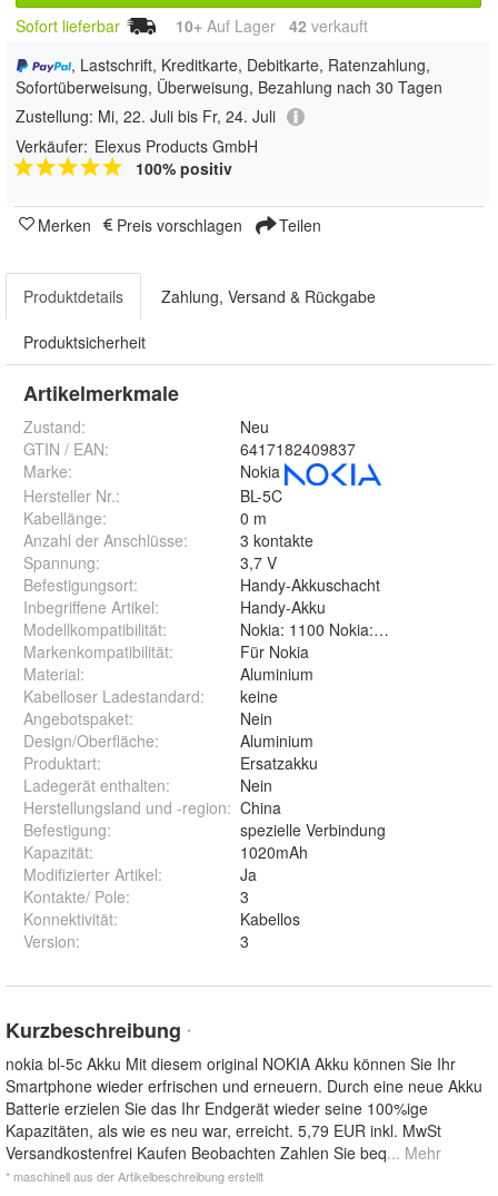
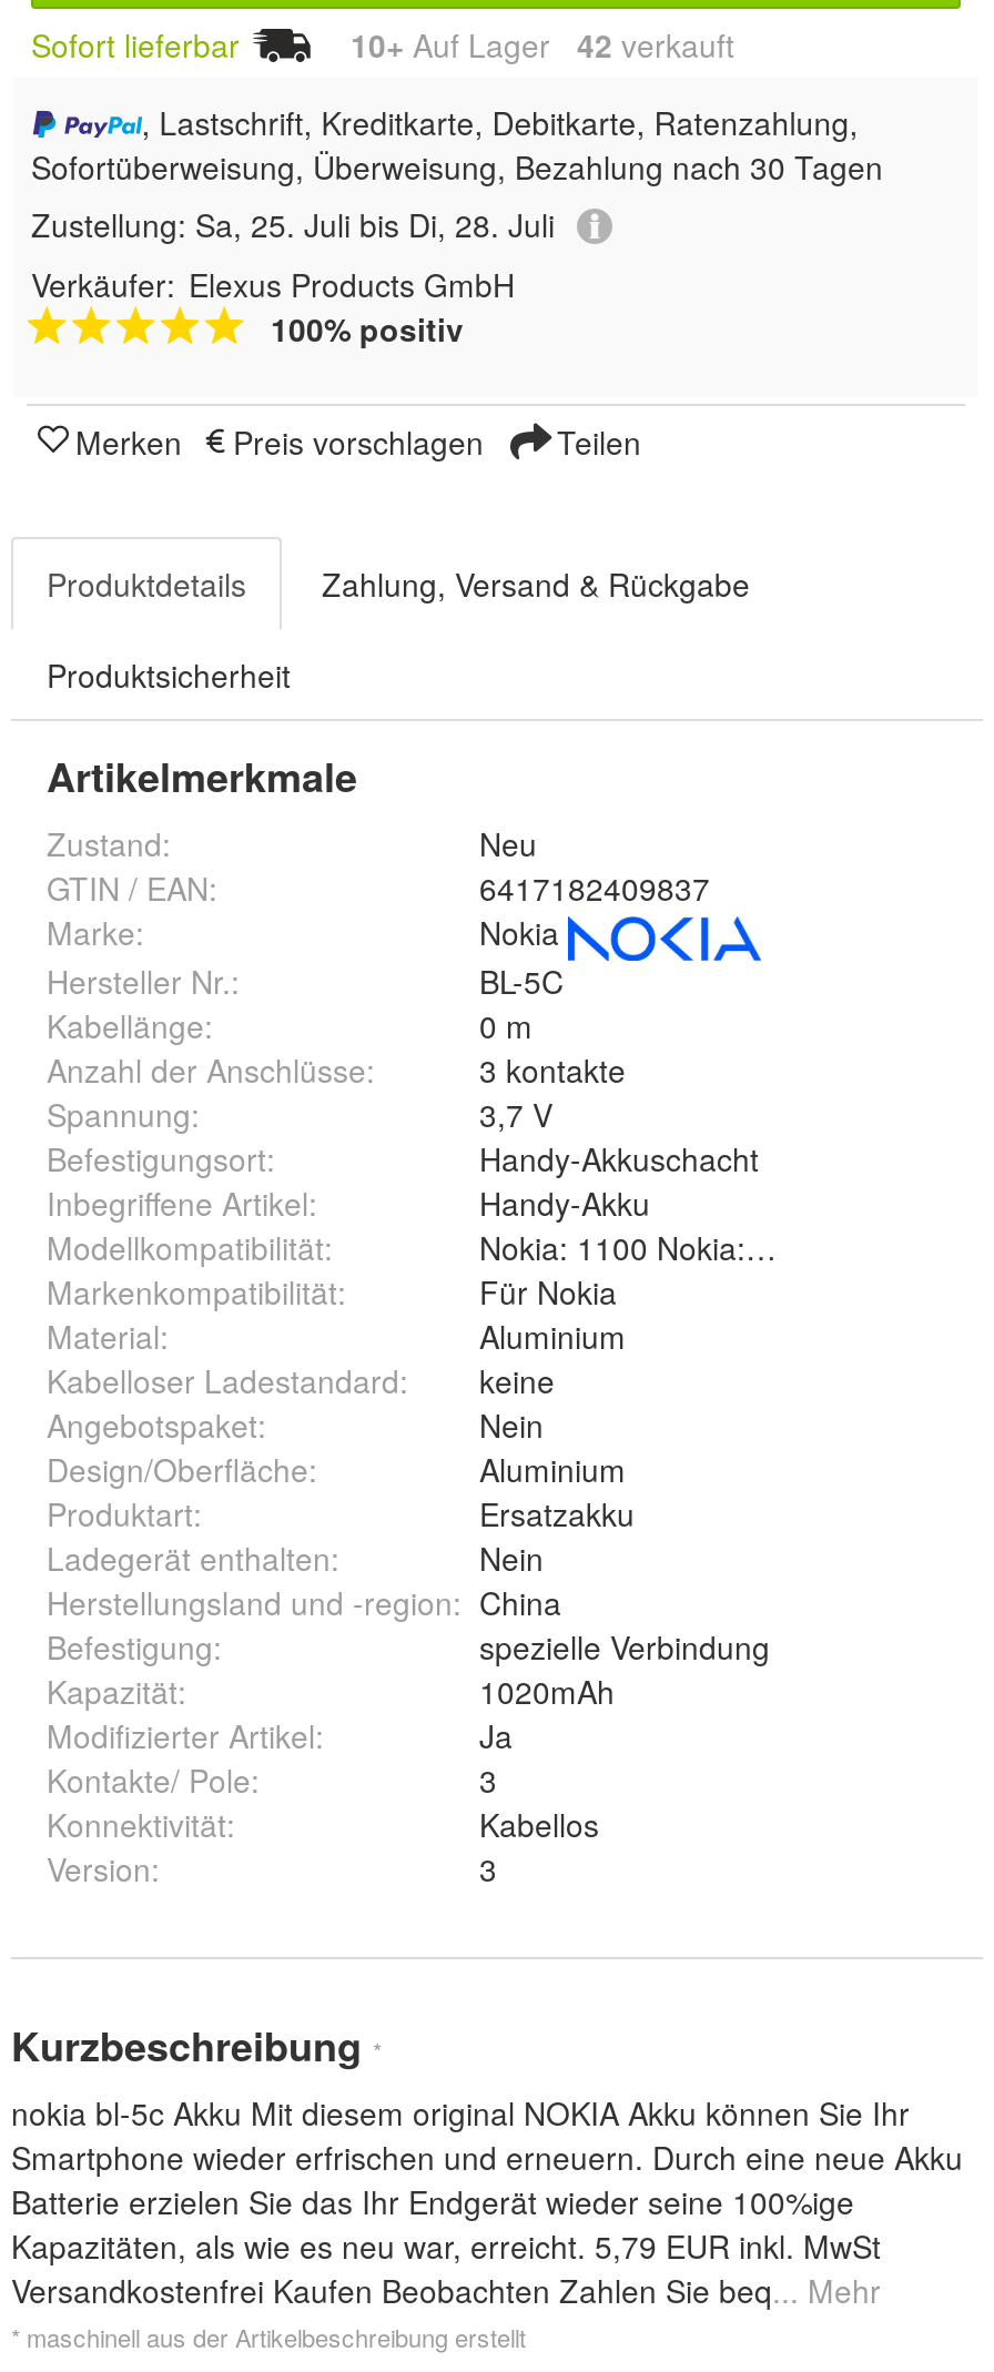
- Zustellung: Mi, 22. Juli bis Fr, 24. Juli
+ Zustellung: Sa, 25. Juli bis Di, 28. Juli
